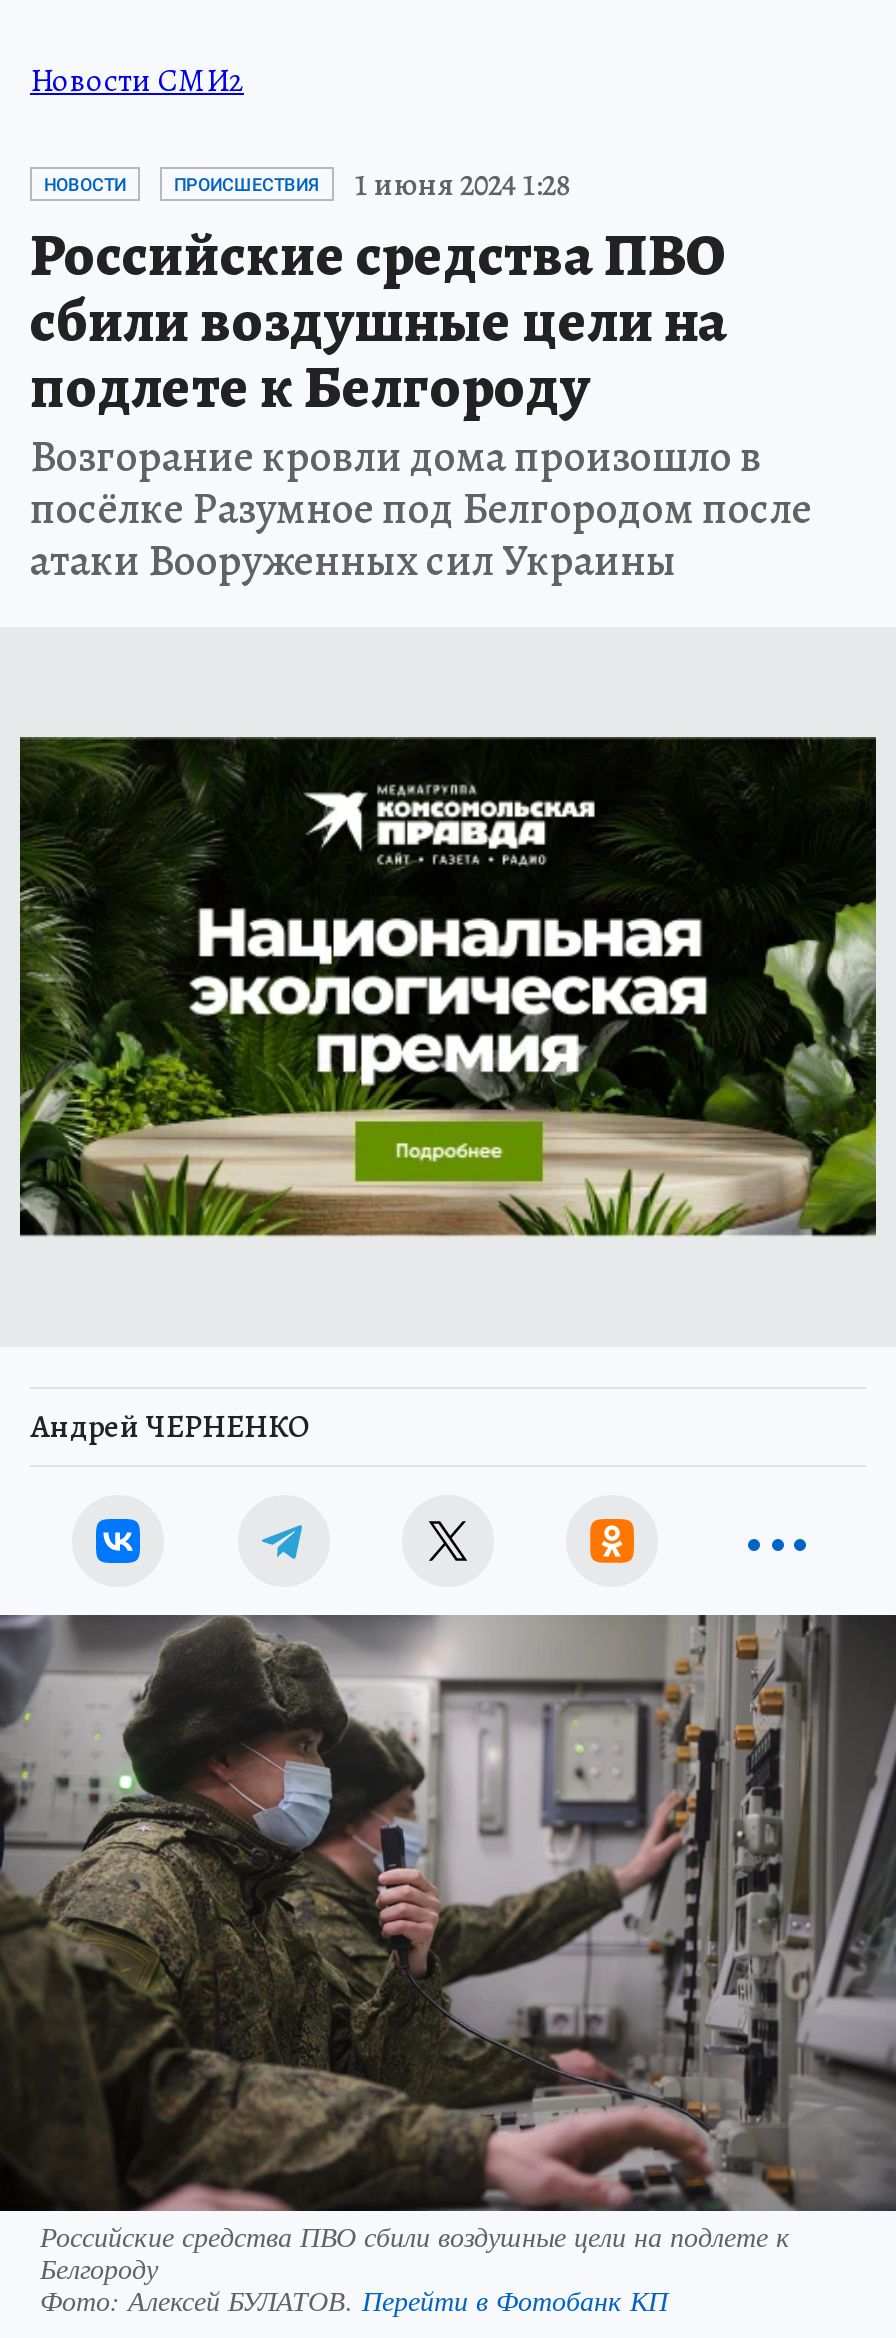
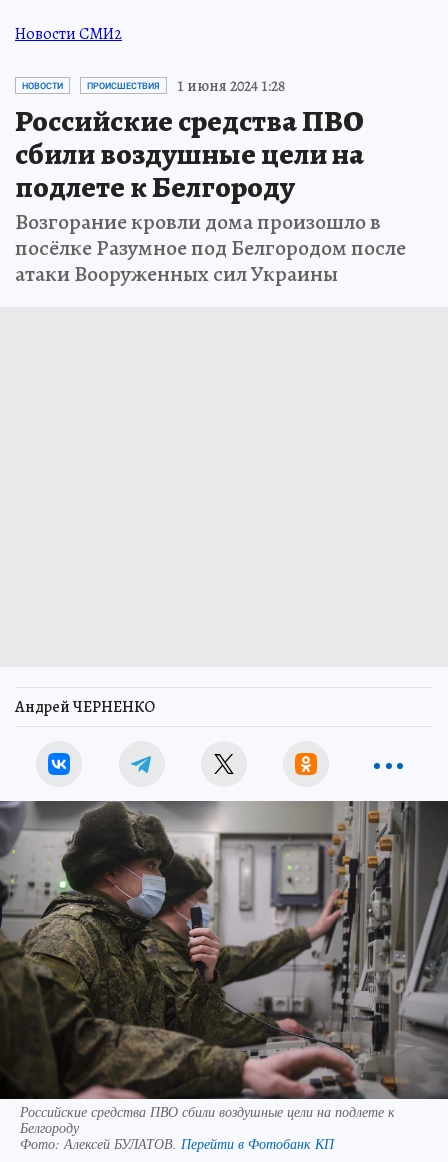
- [image]
